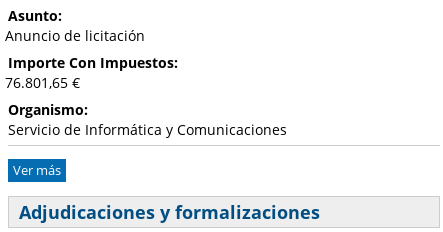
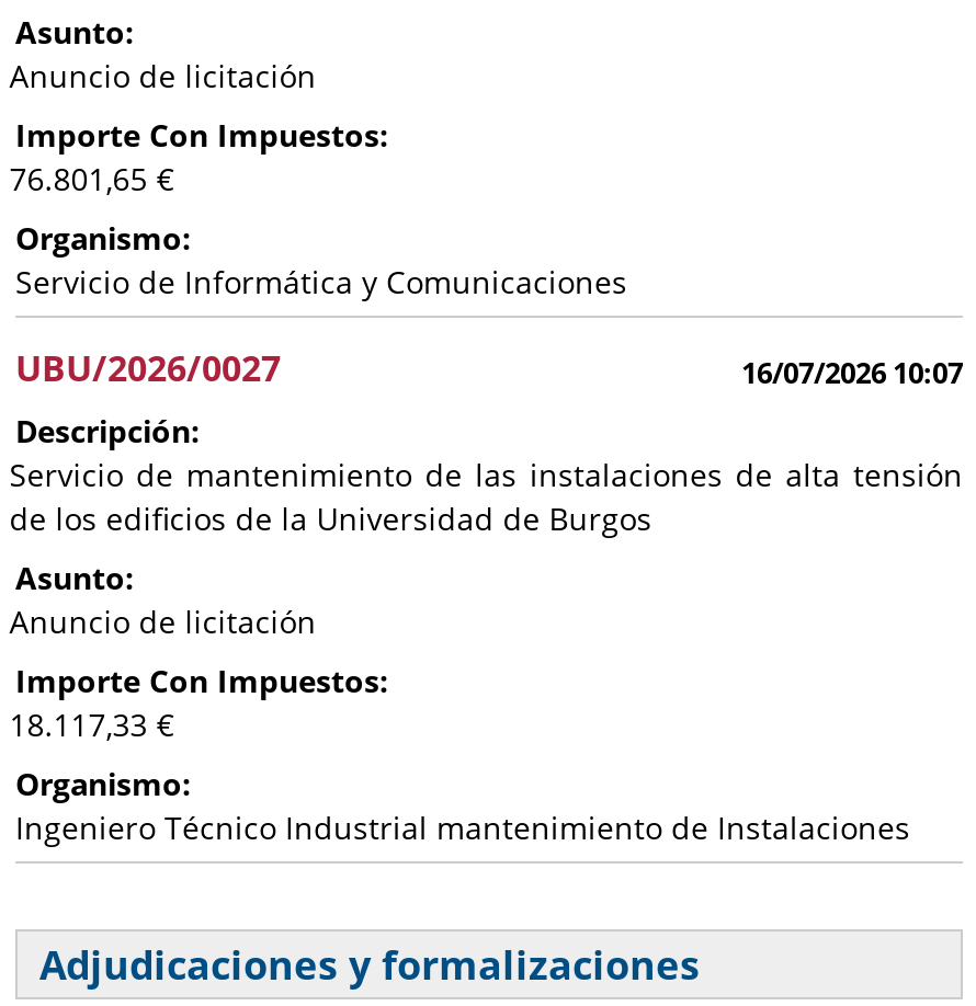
- Ver más
+ 16/07/2026 10:07
+ UBU/2026/0027
+ Descripción:
+ Servicio de mantenimiento de las instalaciones de alta tensión
+ de los edificios de la Universidad de Burgos
+ Asunto:
+ Anuncio de licitación
+ Importe Con Impuestos:
+ 18.117,33 €
+ Organismo:
+ Ingeniero Técnico Industrial mantenimiento de Instalaciones
